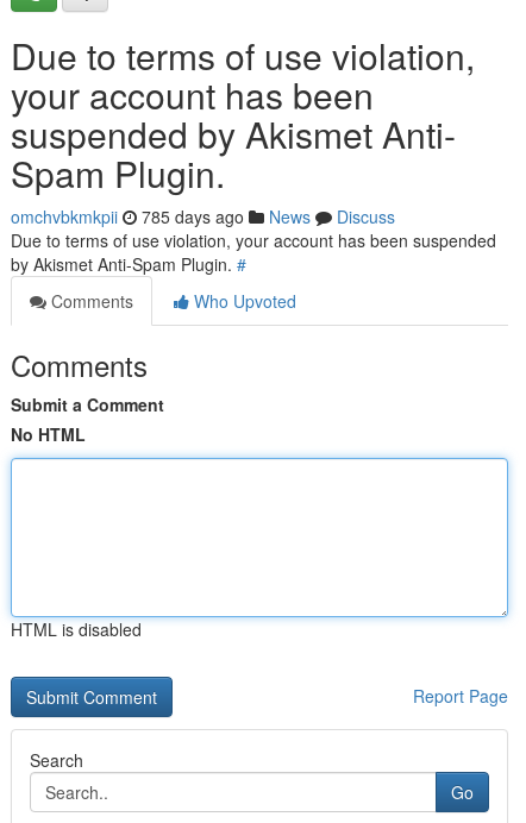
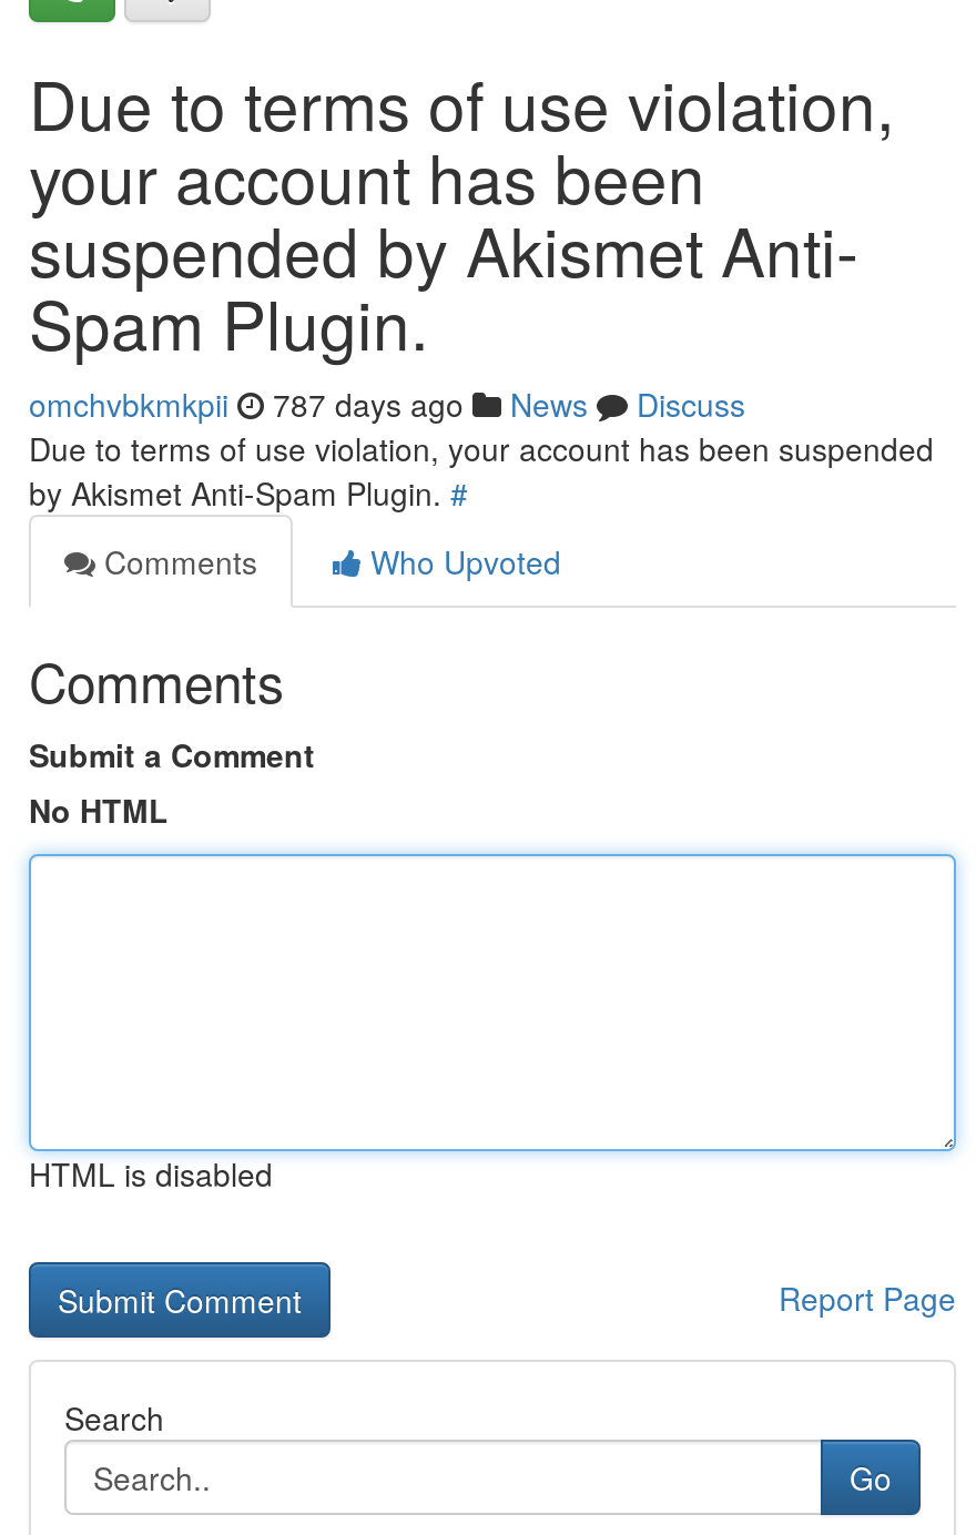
- omchvbkmkpii 785 days ago News Discuss
+ omchvbkmkpii 787 days ago News Discuss
